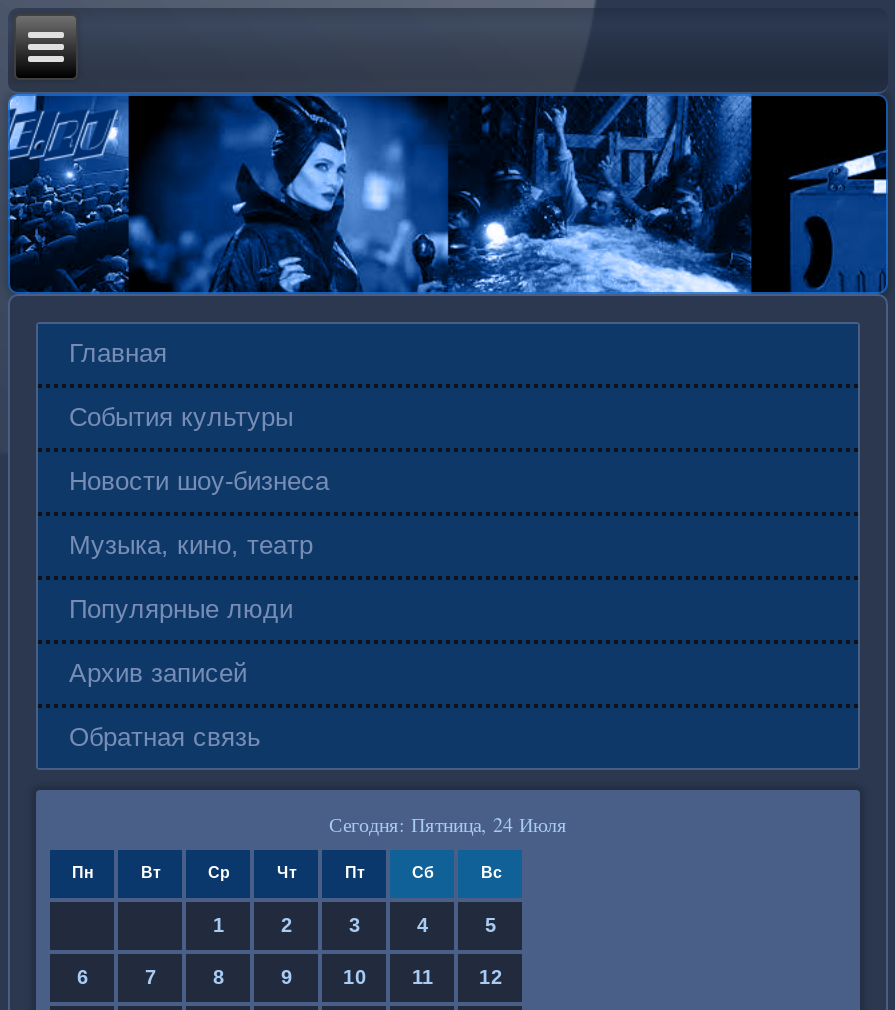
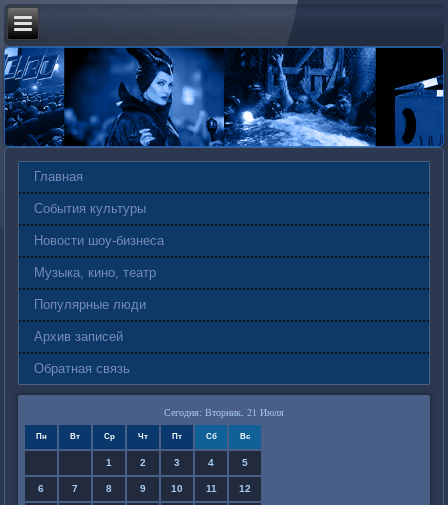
- Сегодня: Пятница, 24 Июля
+ Сегодня: Вторник, 21 Июля
